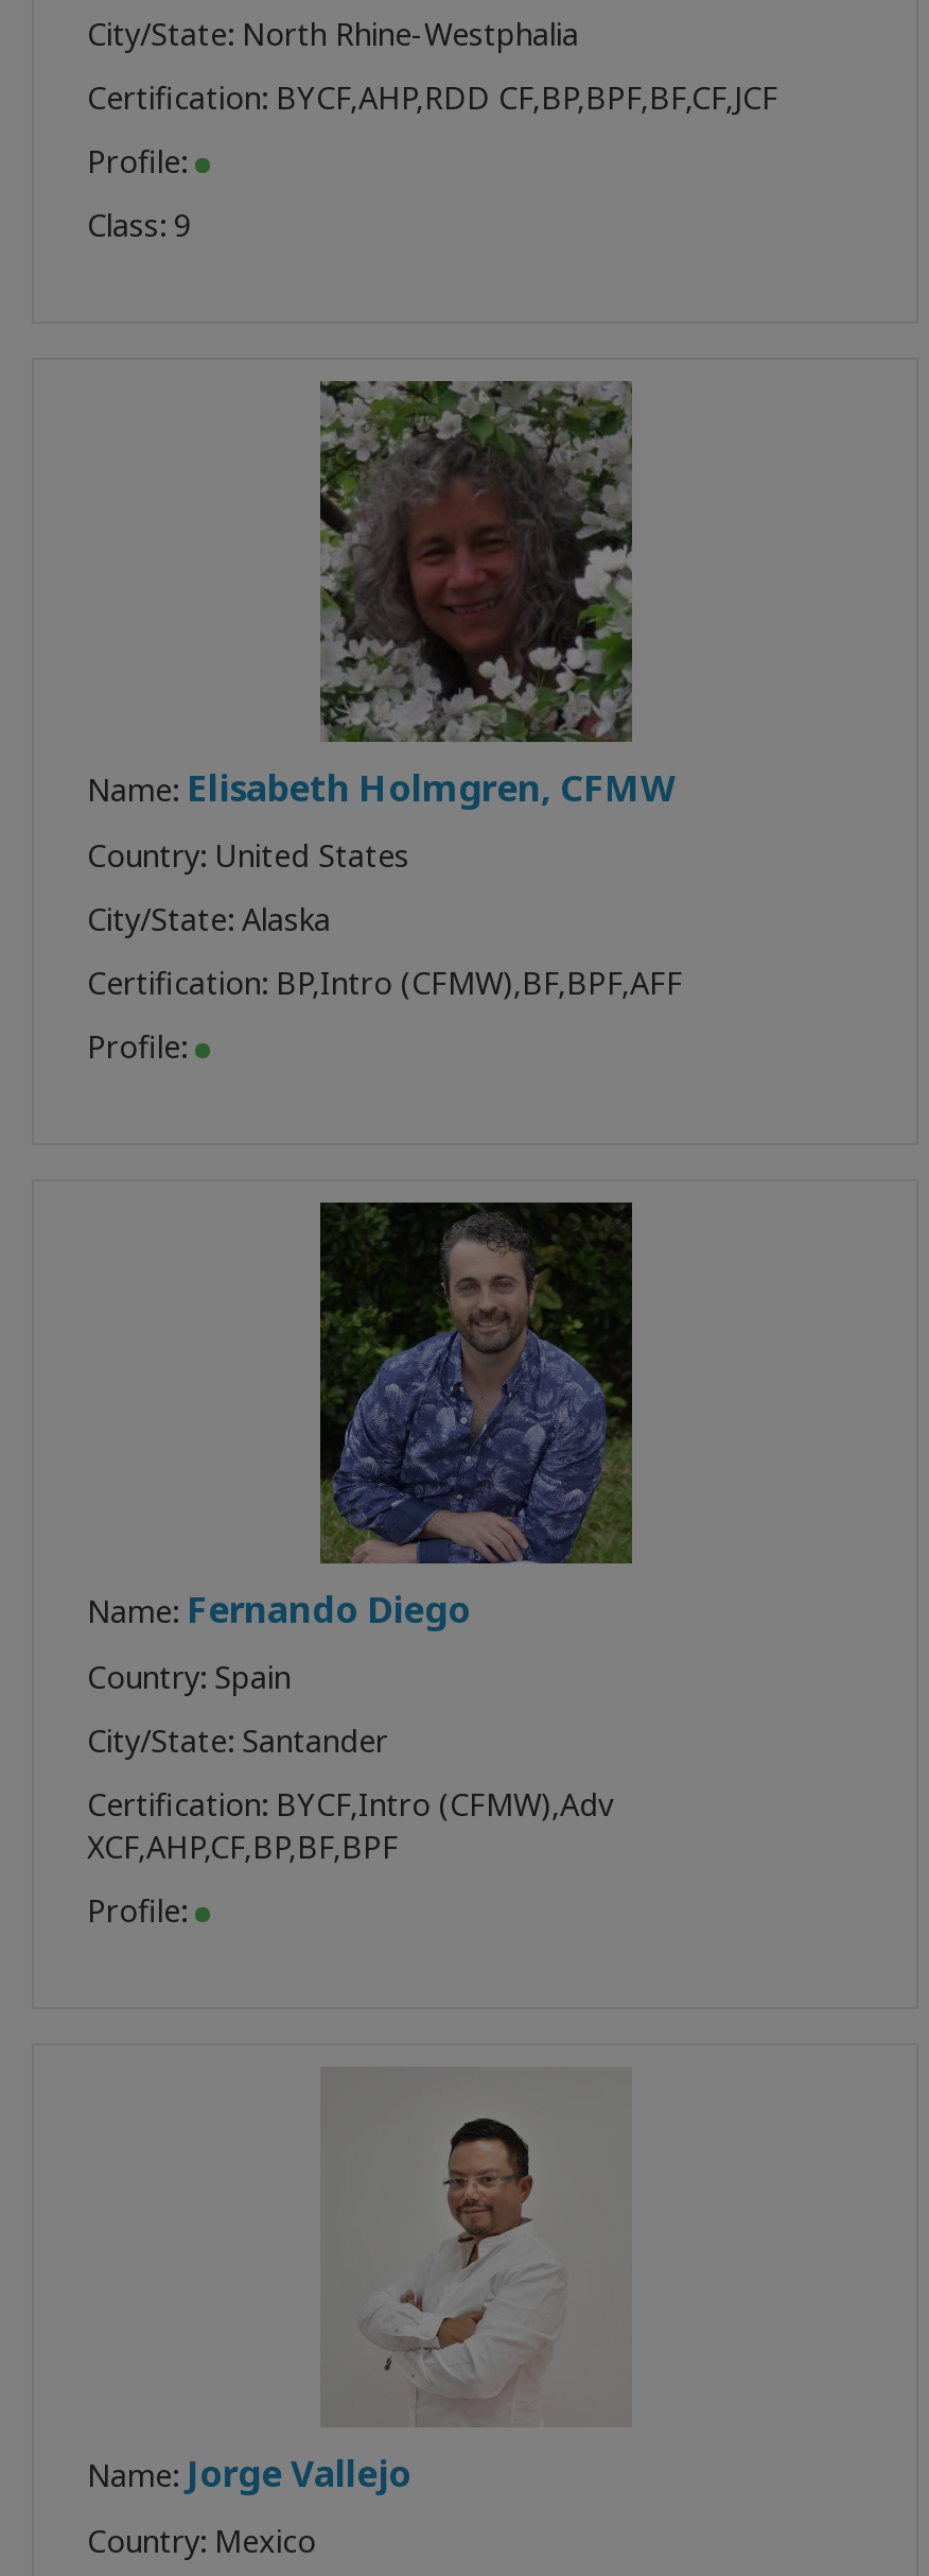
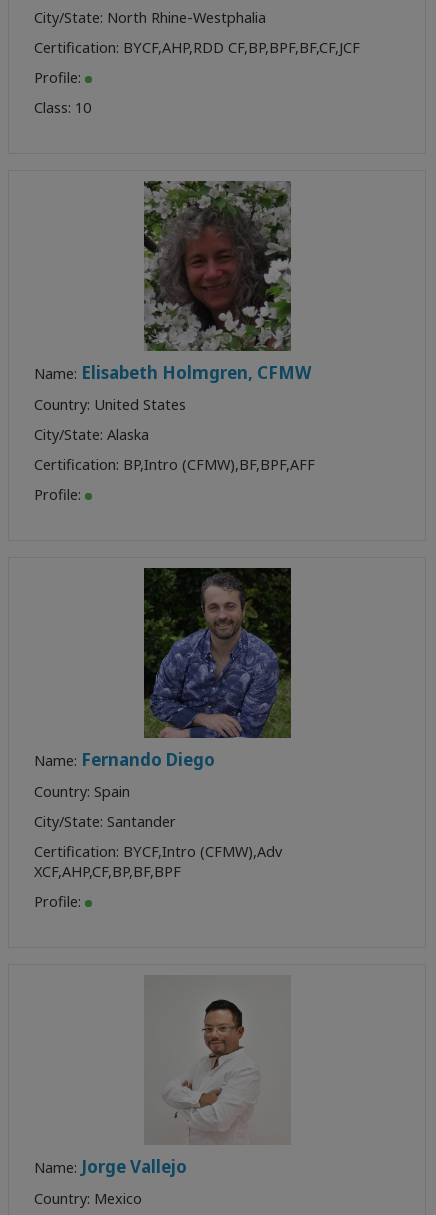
- Class: 9
+ Class: 10
